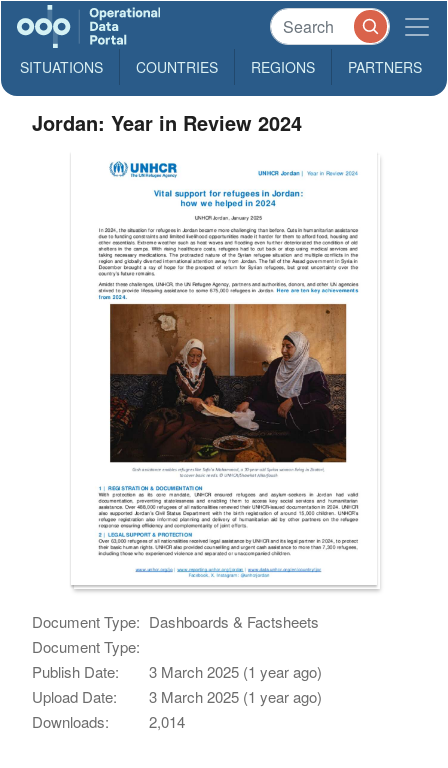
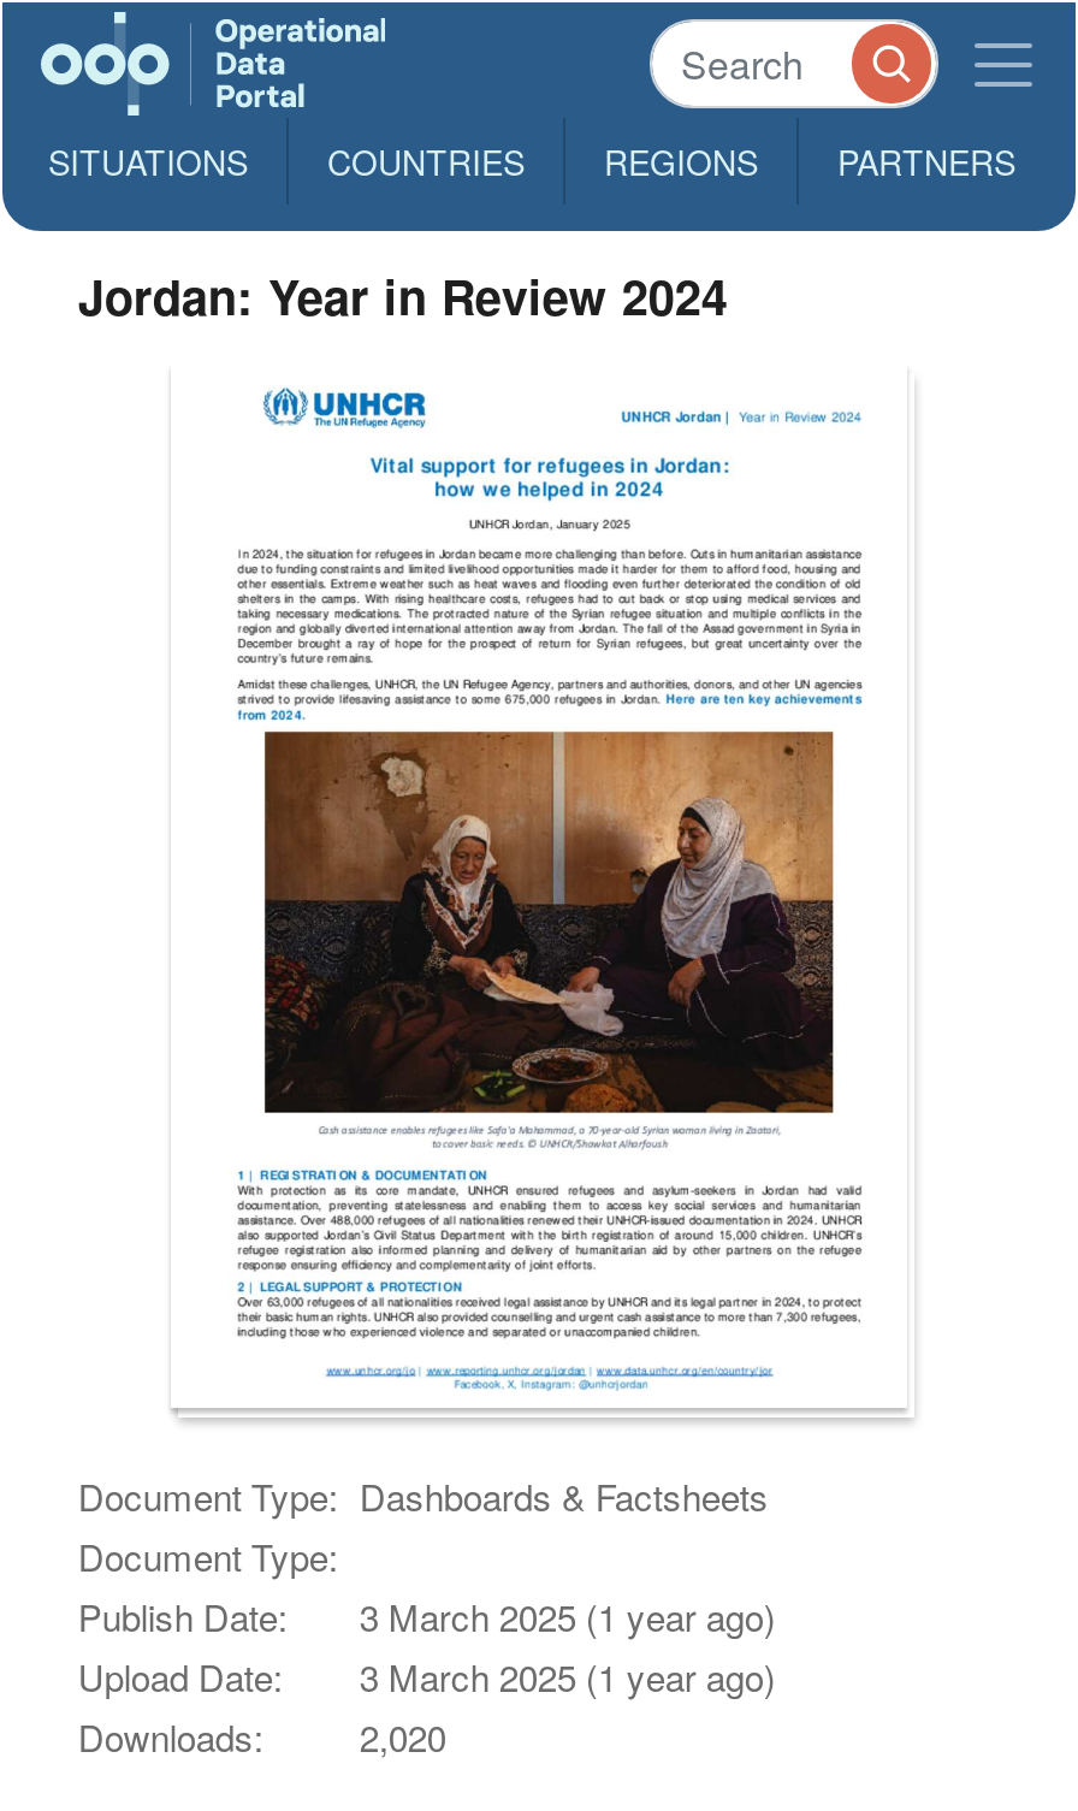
- Downloads: 2,014
+ Downloads: 2,020
